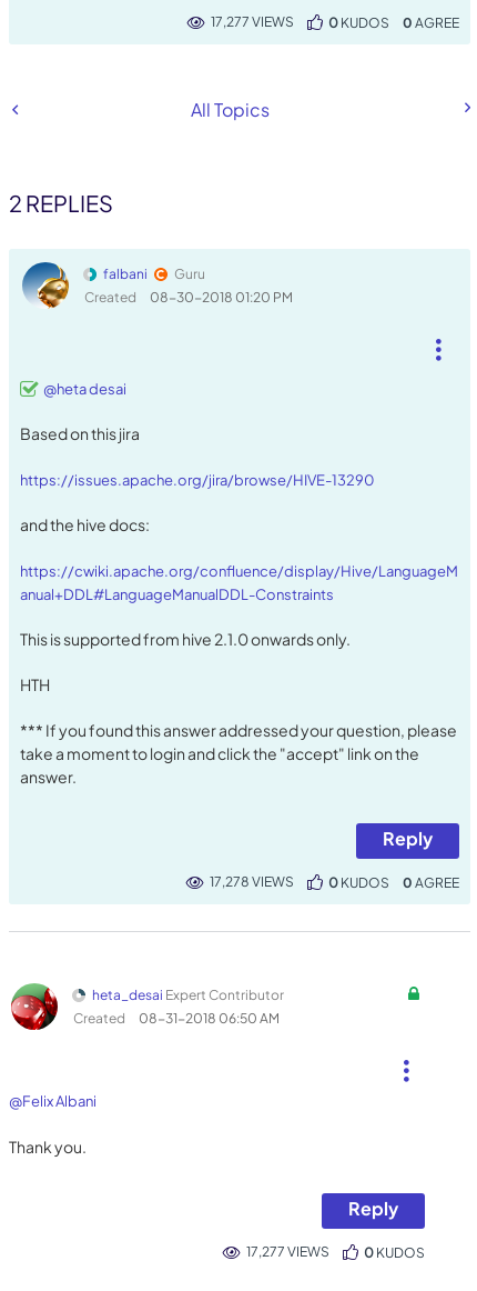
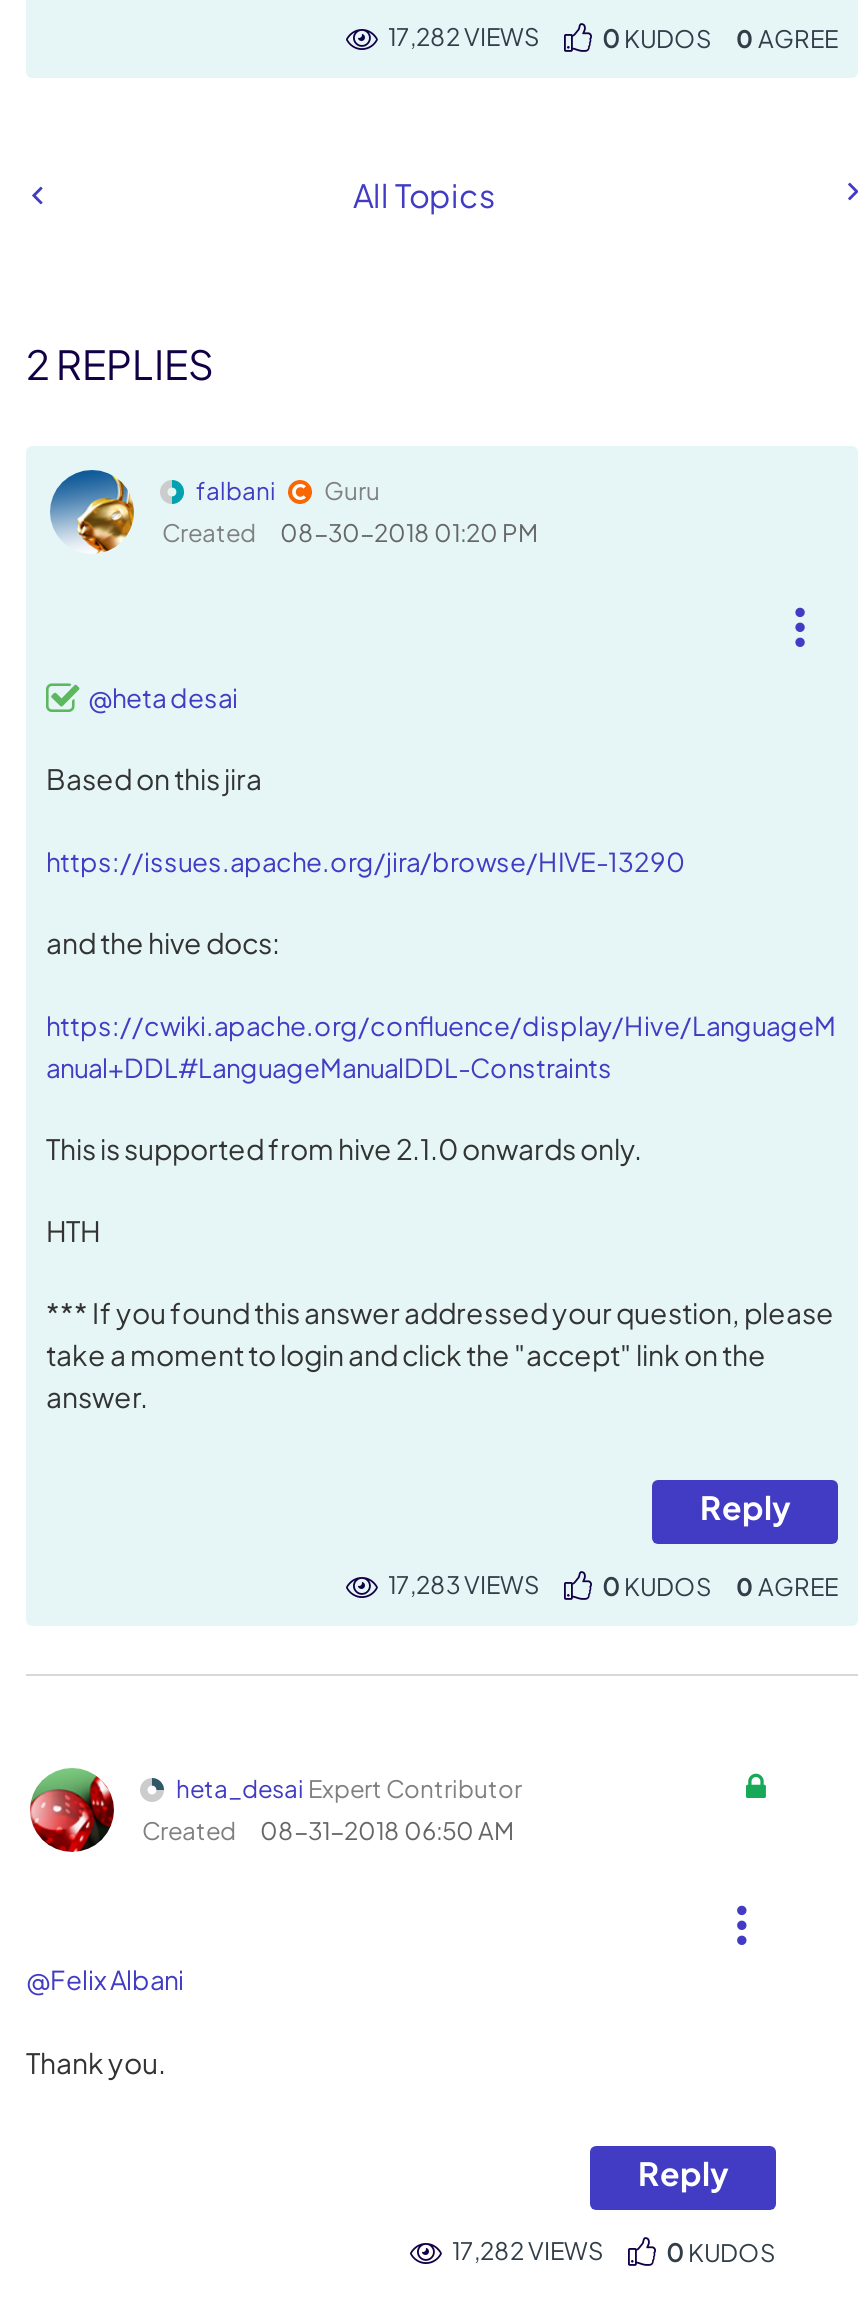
- 17,277 VIEWS
+ 17,282 VIEWS

- 17,278 VIEWS
+ 17,283 VIEWS

- 17,277 VIEWS
+ 17,282 VIEWS
